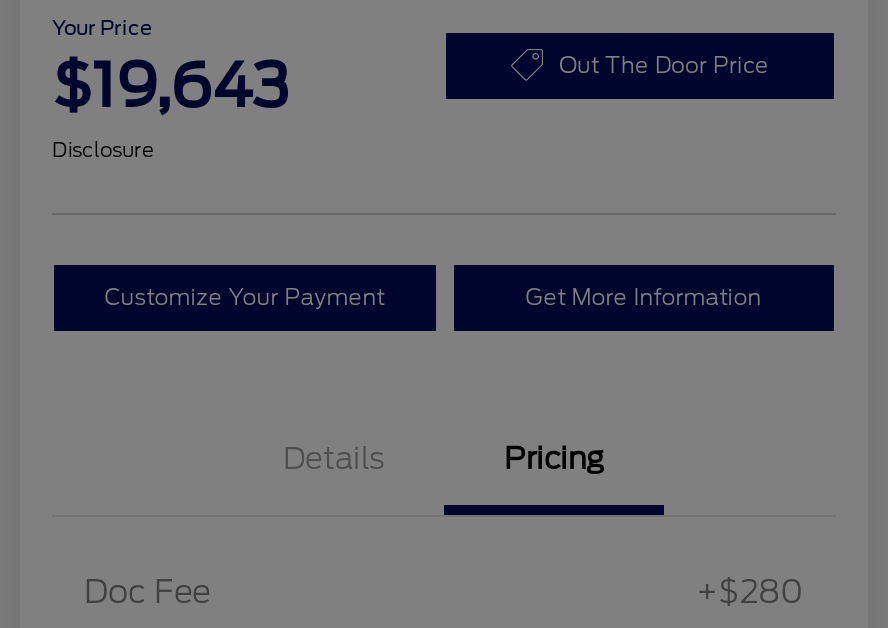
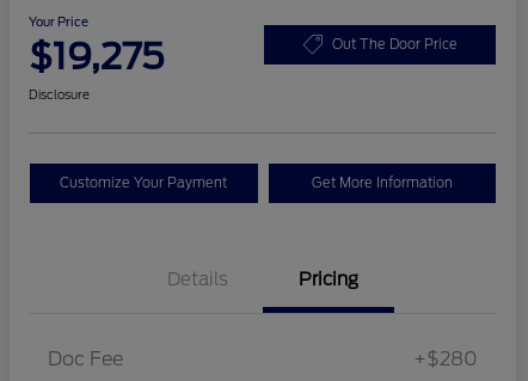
- $19,643
+ $19,275
